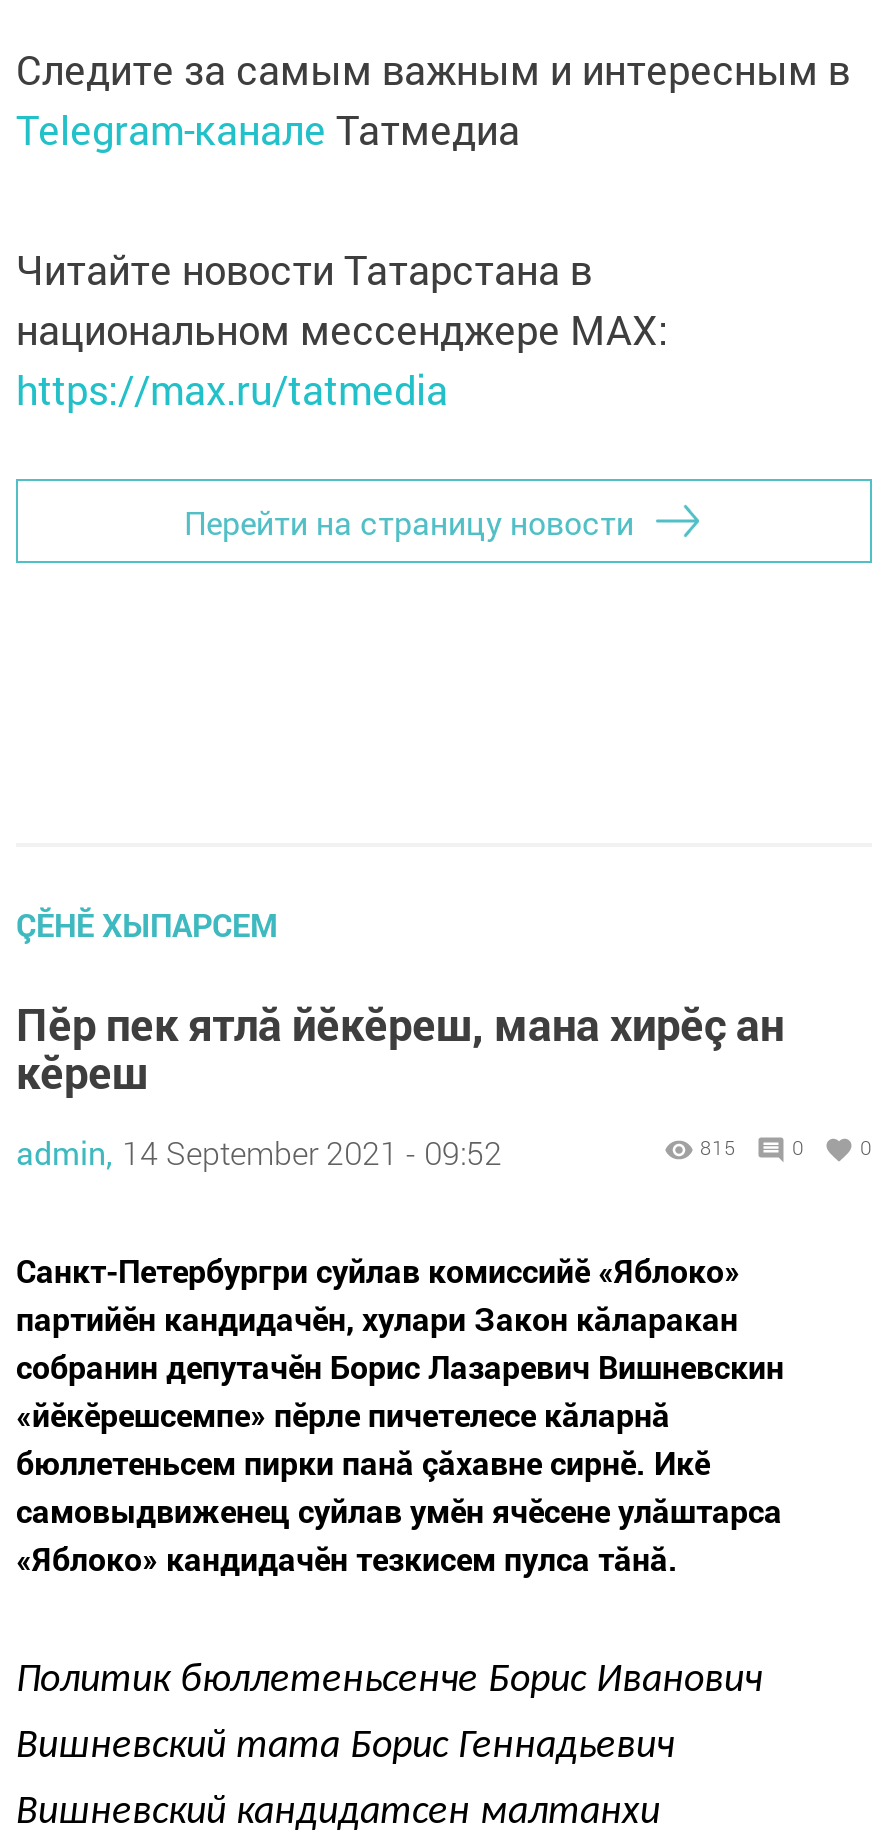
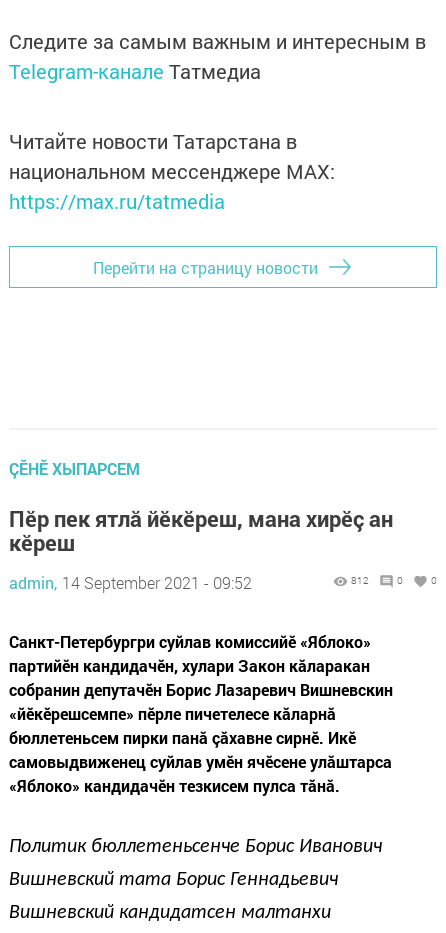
- 815
+ 812
